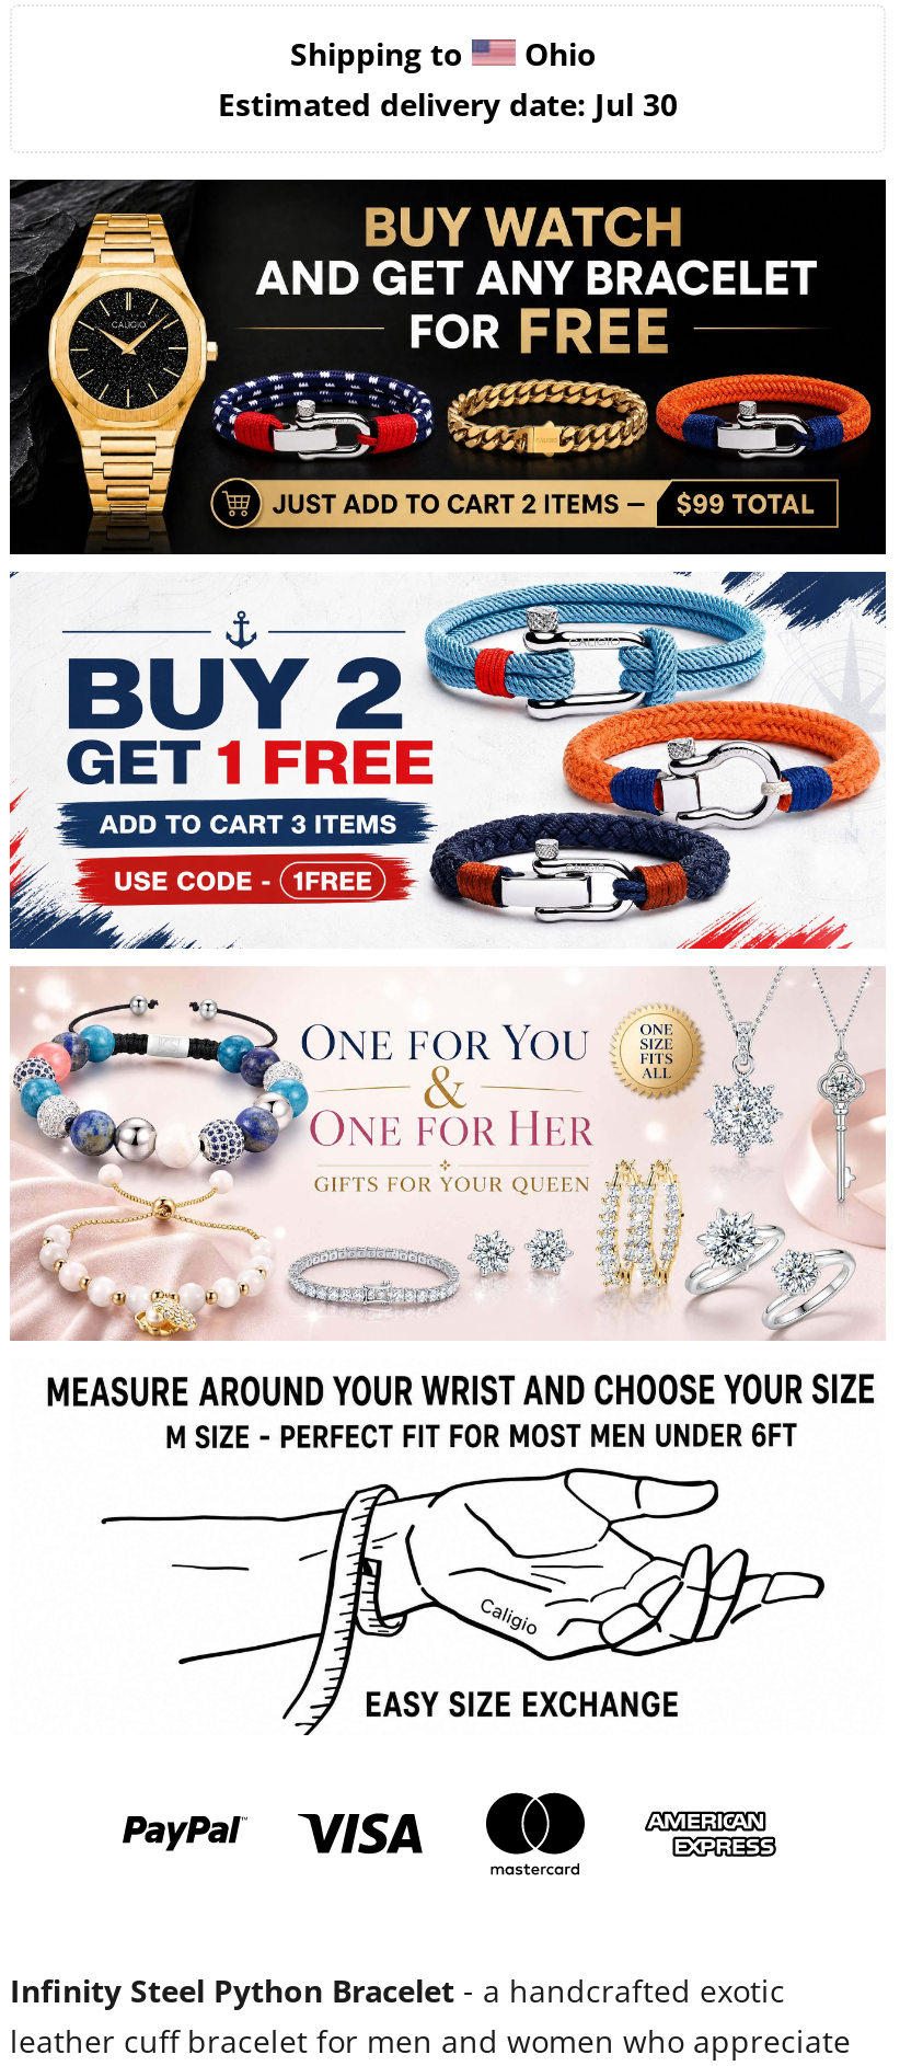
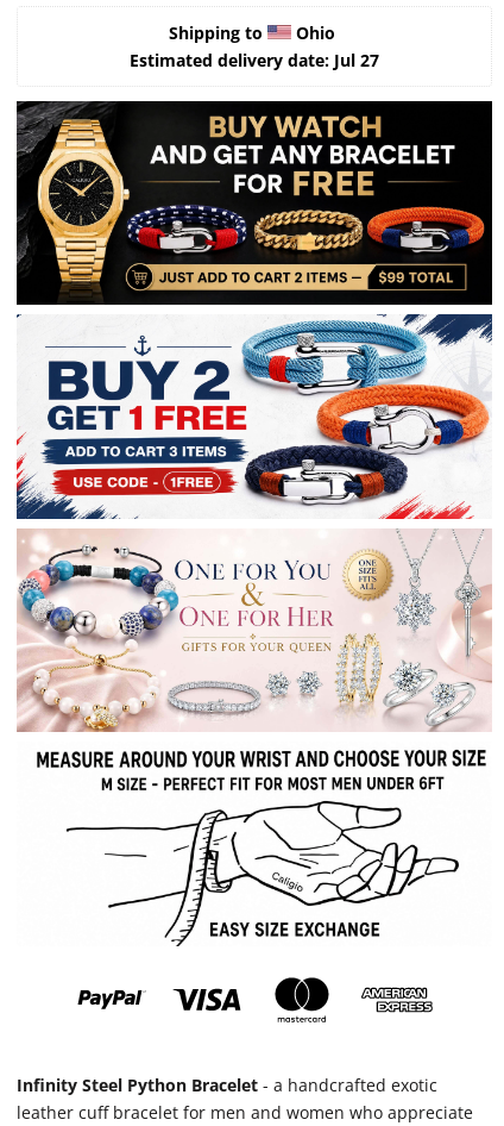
- Estimated delivery date: Jul 30
+ Estimated delivery date: Jul 27
